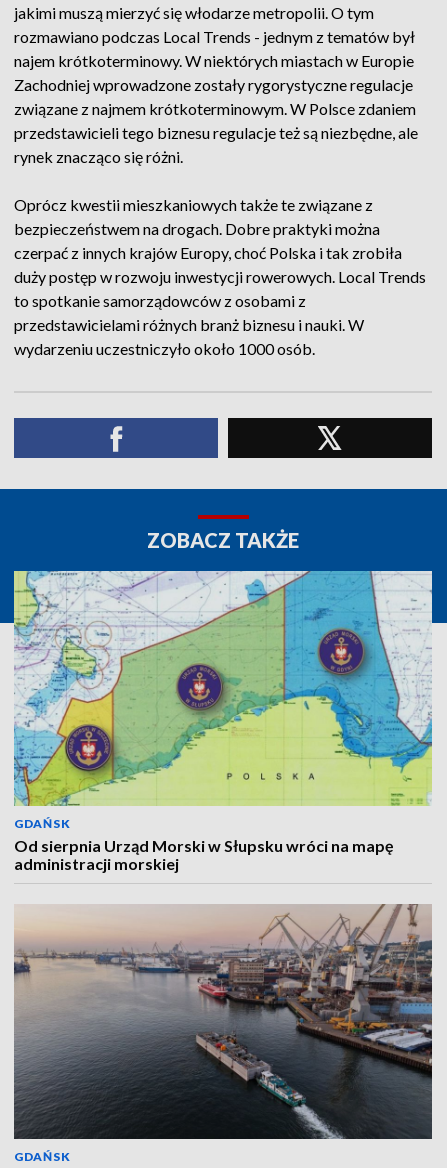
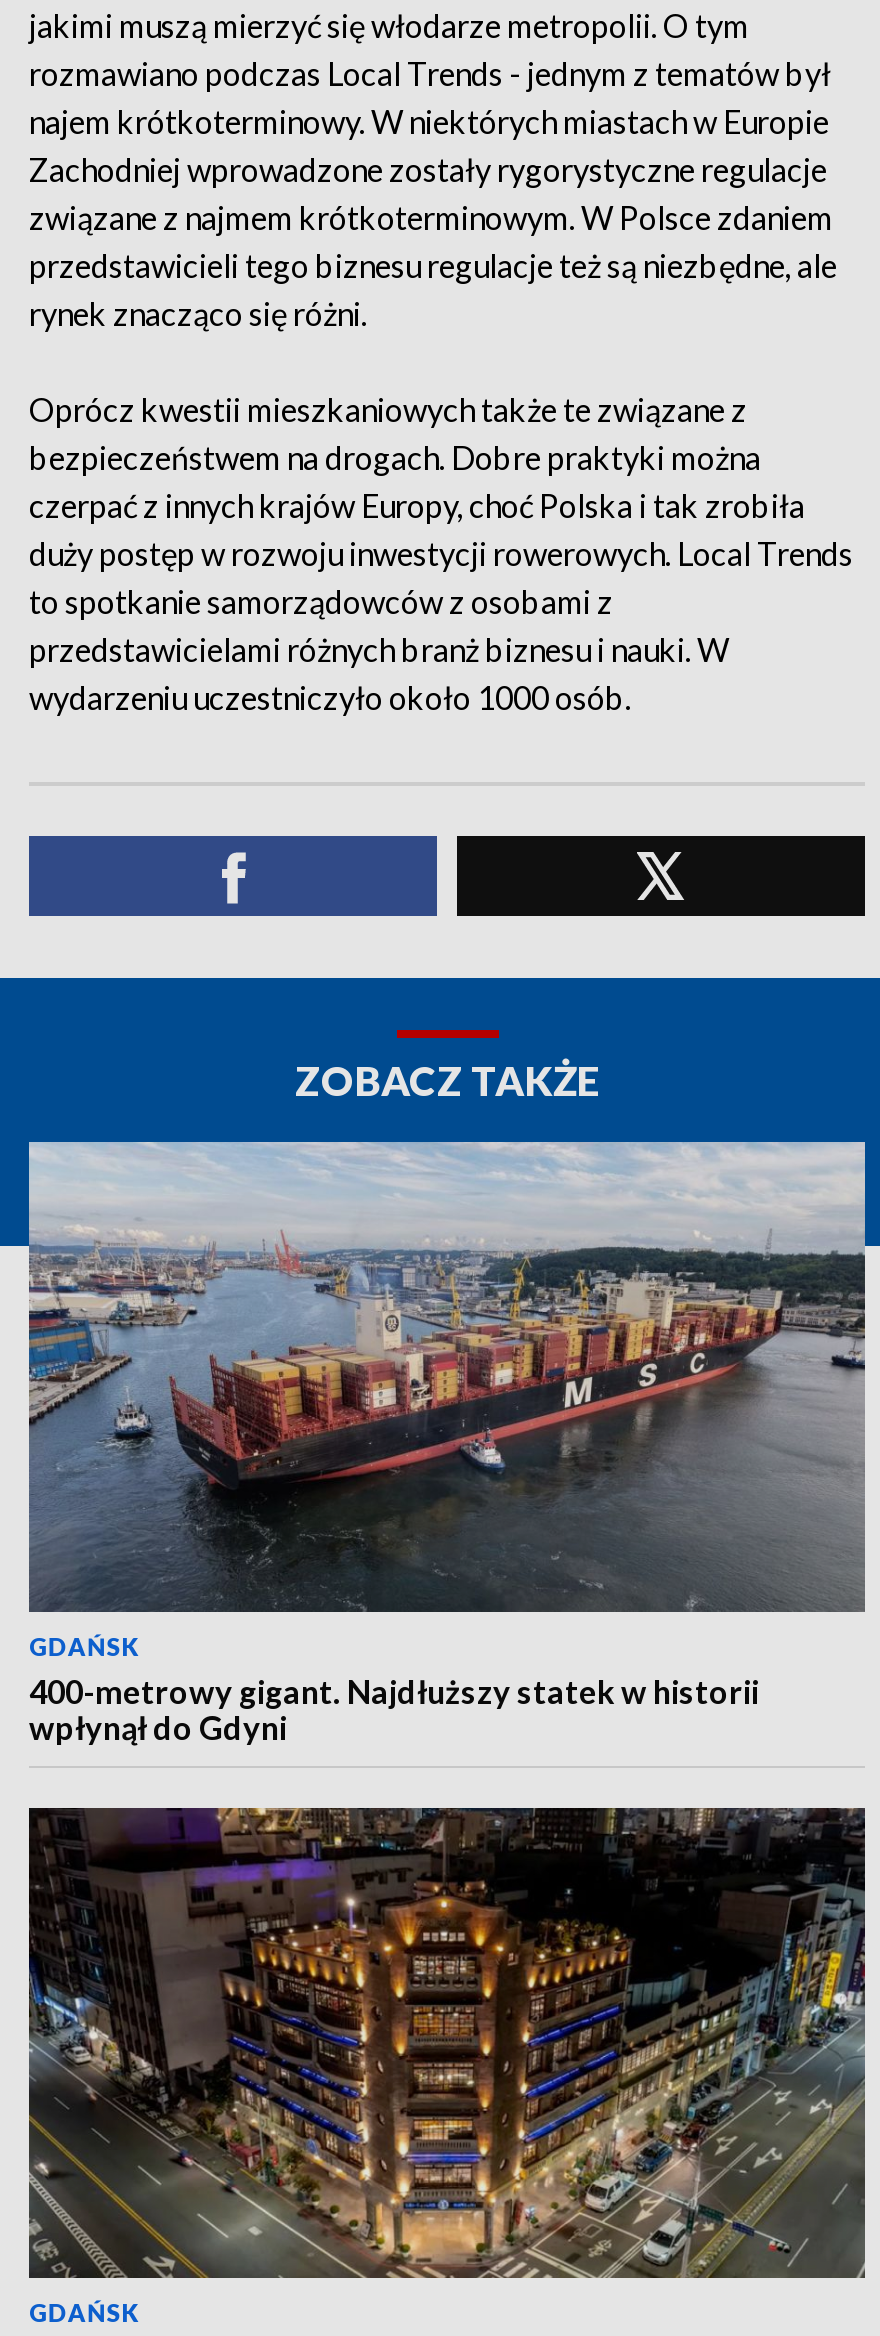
- [image]
- Od sierpnia Urząd Morski w Słupsku wróci na mapę
- administracji morskiej
+ [image]
+ 400-metrowy gigant. Najdłuższy statek w historii
+ wpłynął do Gdyni

- [image]
+ [image]
